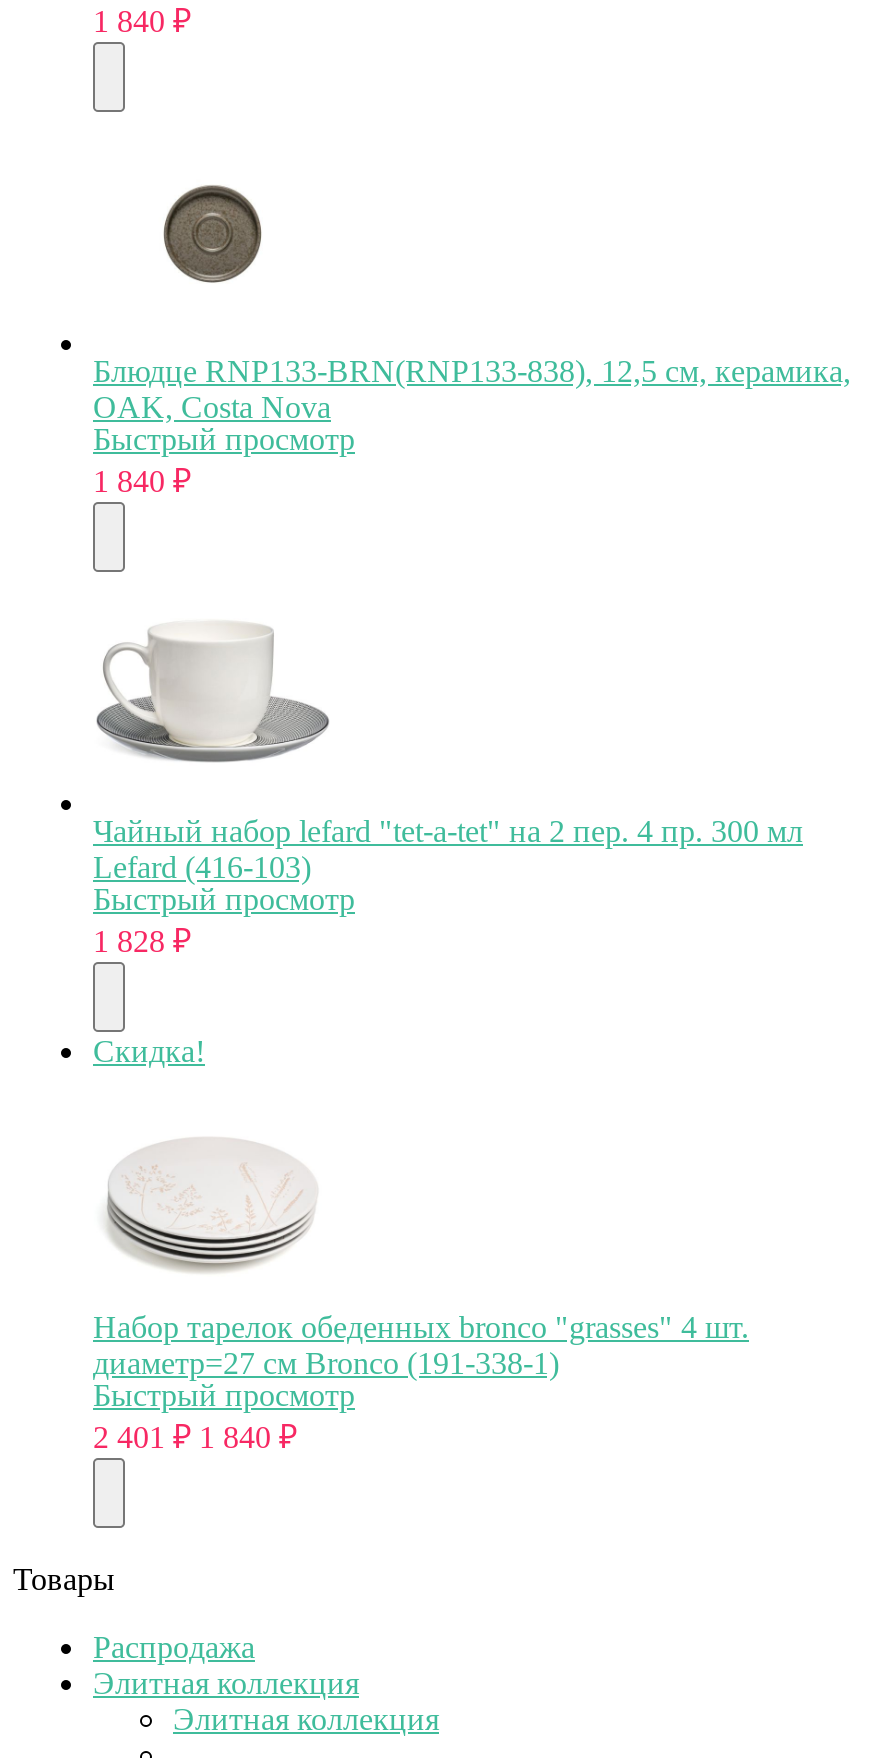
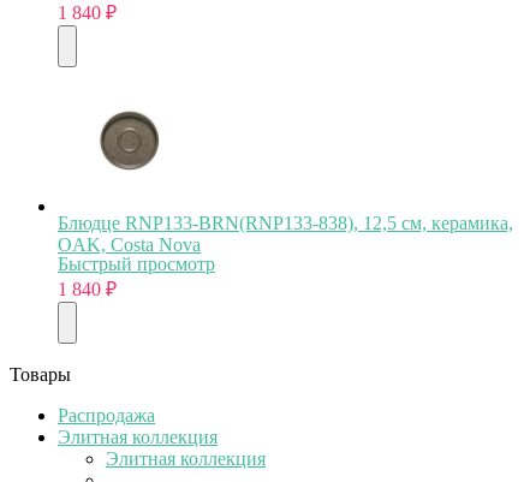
- [image]
- Чайный набор lefard "tet-a-tet" на 2 пер. 4 пр. 300 мл
- Lefard (416-103)
- Быстрый просмотр
- 1 828 ₽
- Скидка!

- [image]
- Набор тарелок обеденных bronco "grasses" 4 шт.
- диаметр=27 см Bronco (191-338-1)
- Быстрый просмотр
- 2 401 ₽ 1 840 ₽
